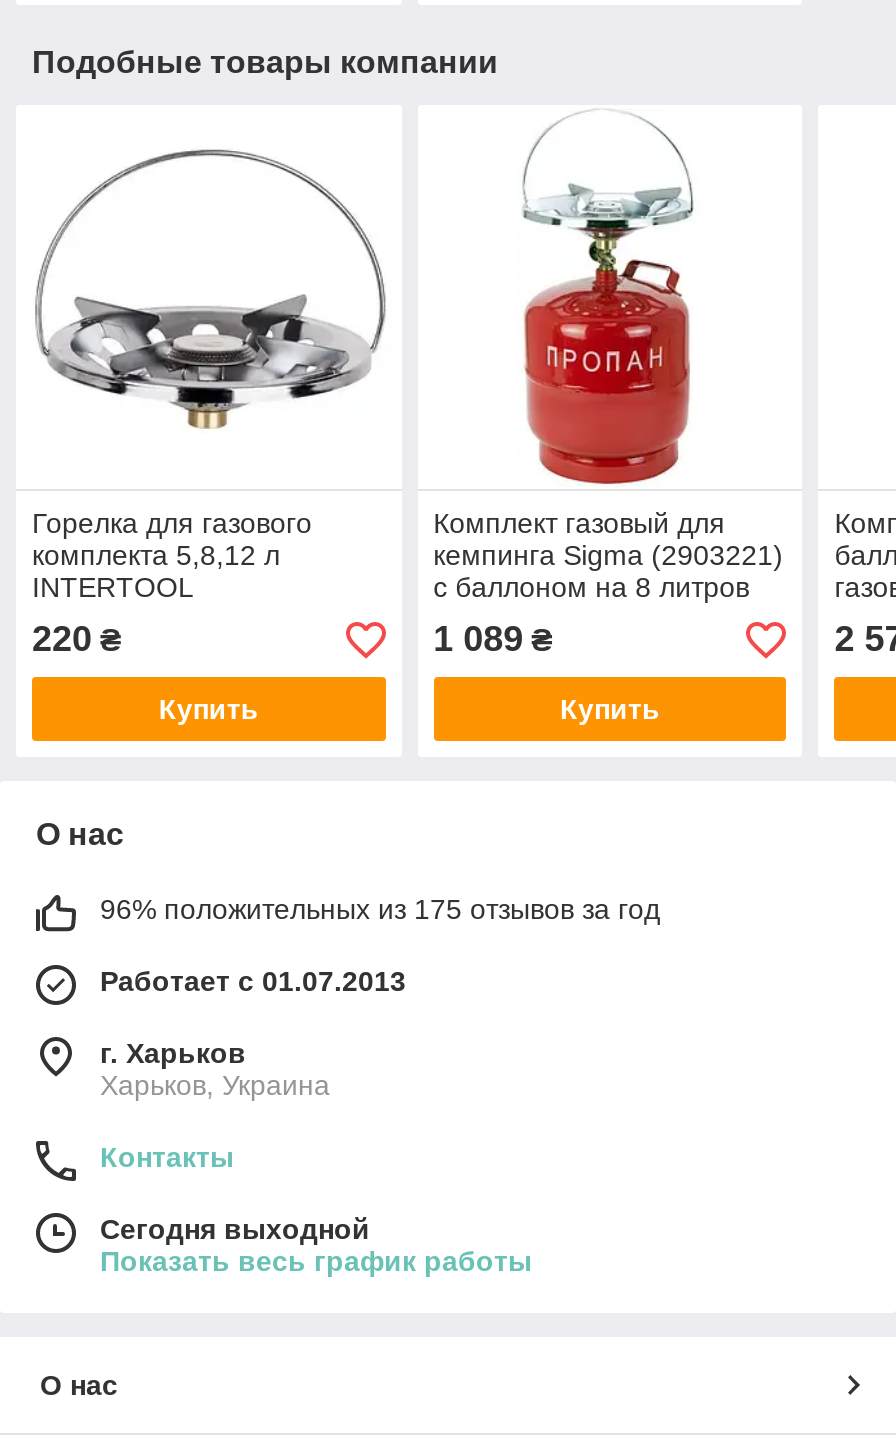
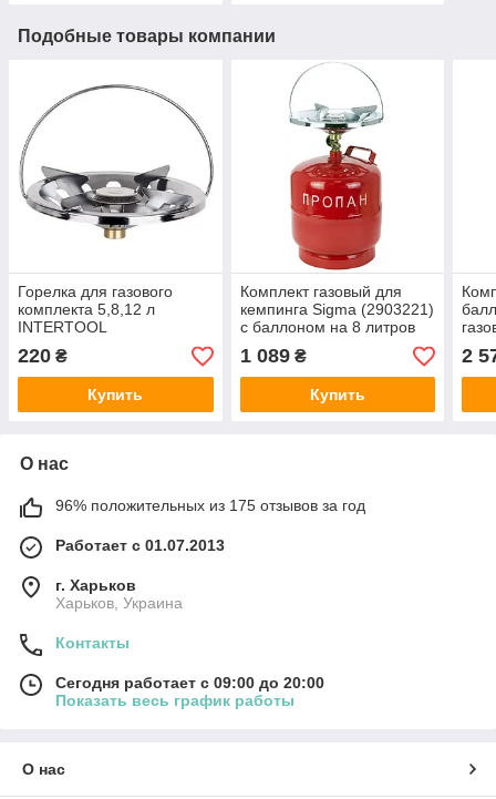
- Сегодня выходной
+ Сегодня работает с 09:00 до 20:00
